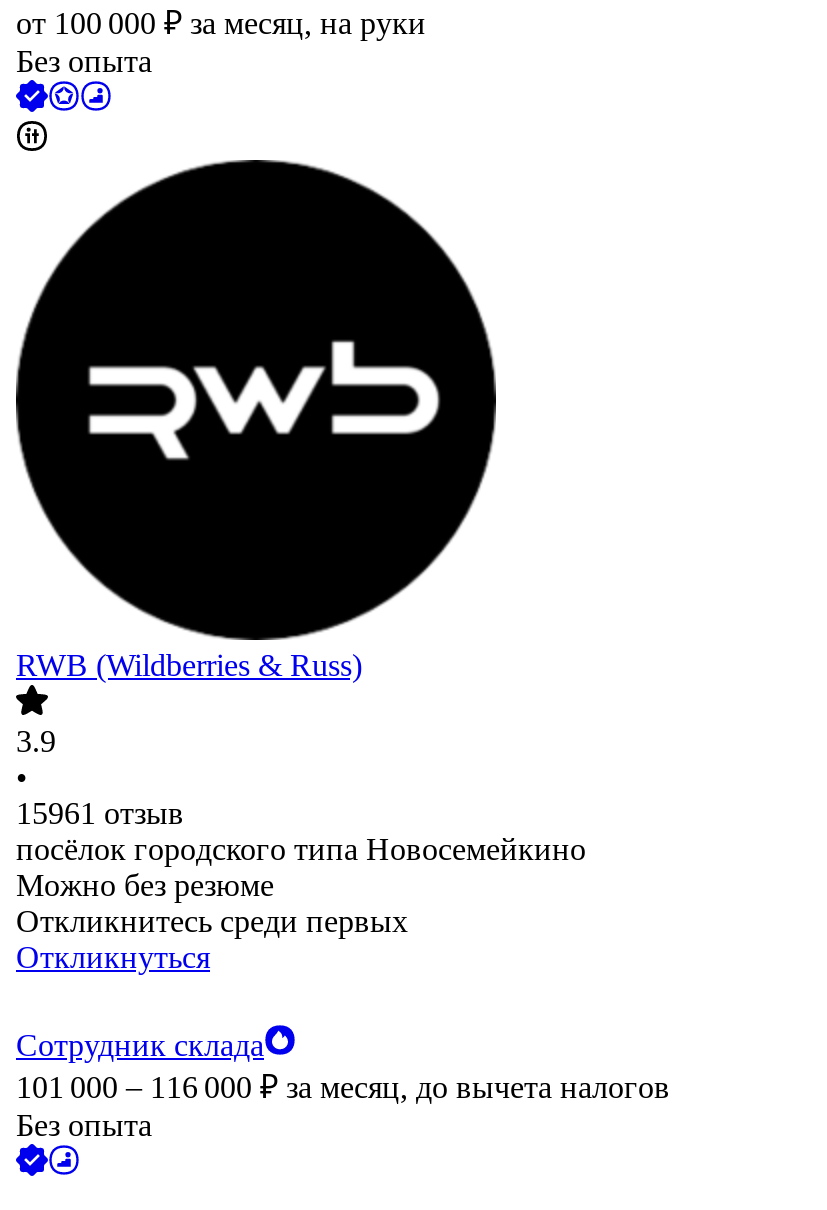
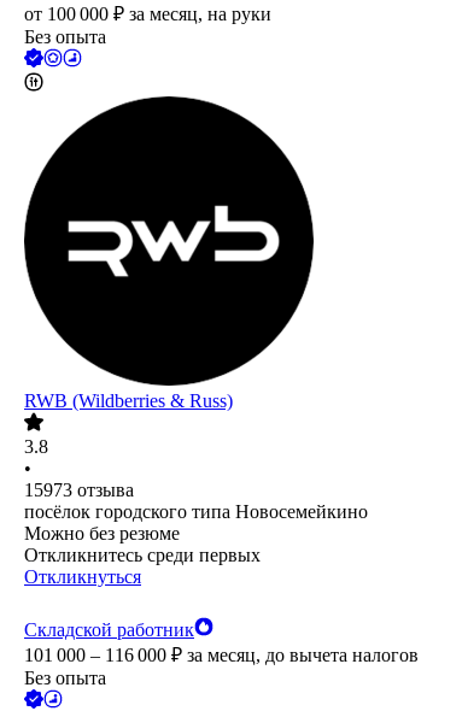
- 3.9
+ 3.8

- 15961 отзыв
+ 15973 отзыва

- Сотрудник склада
+ Складской работник
